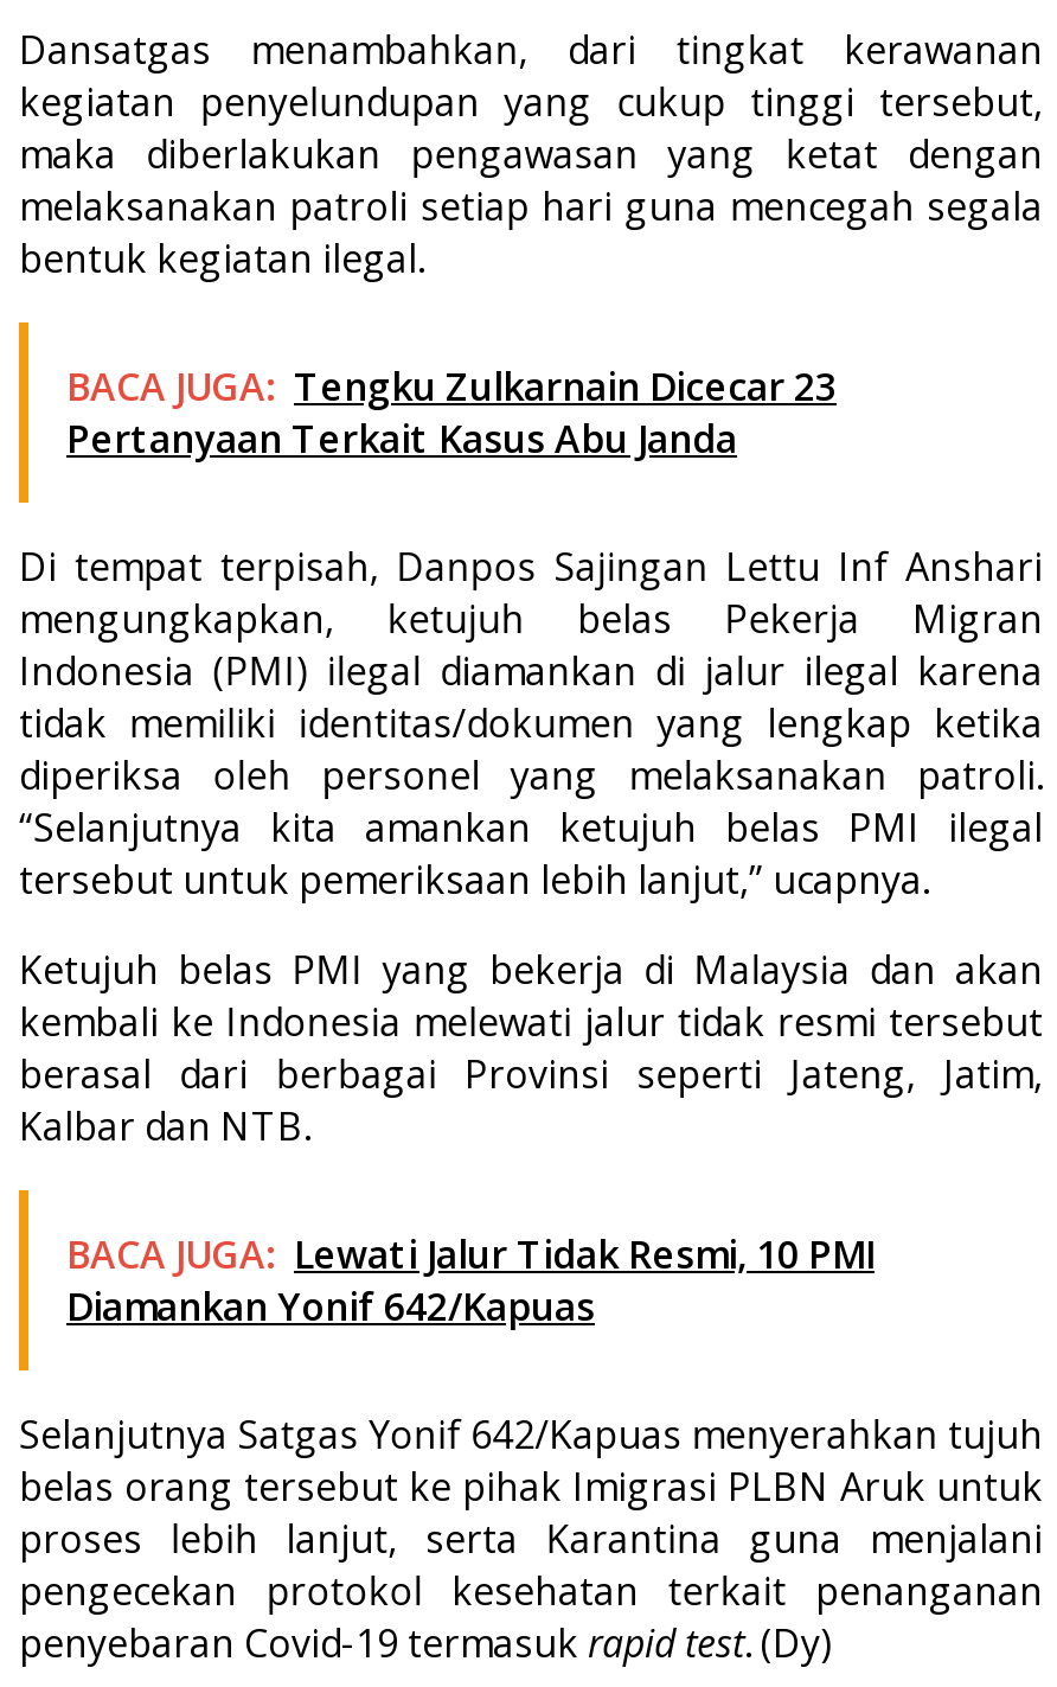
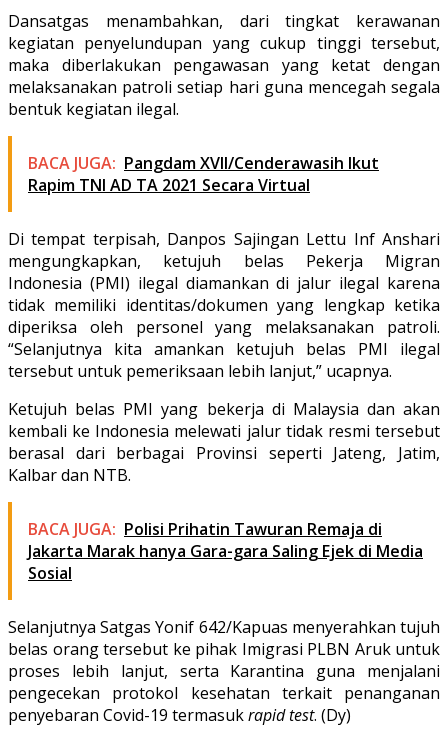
- BACA JUGA: Tengku Zulkarnain Dicecar 23
- Pertanyaan Terkait Kasus Abu Janda
+ BACA JUGA: Pangdam XVII/Cenderawasih Ikut
+ Rapim TNI AD TA 2021 Secara Virtual

- BACA JUGA: Lewati Jalur Tidak Resmi, 10 PMI
- Diamankan Yonif 642/Kapuas
+ BACA JUGA: Polisi Prihatin Tawuran Remaja di
+ Jakarta Marak hanya Gara-gara Saling Ejek di Media
+ Sosial
